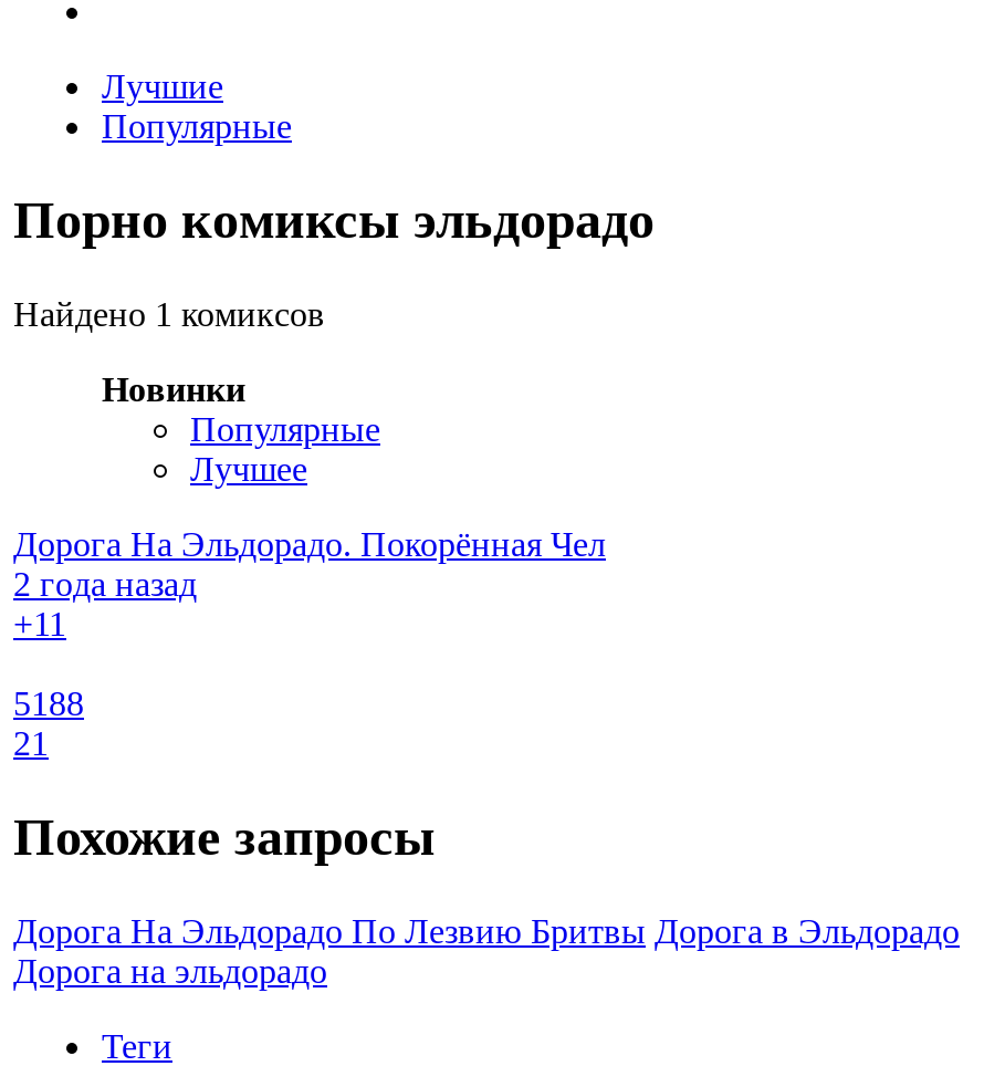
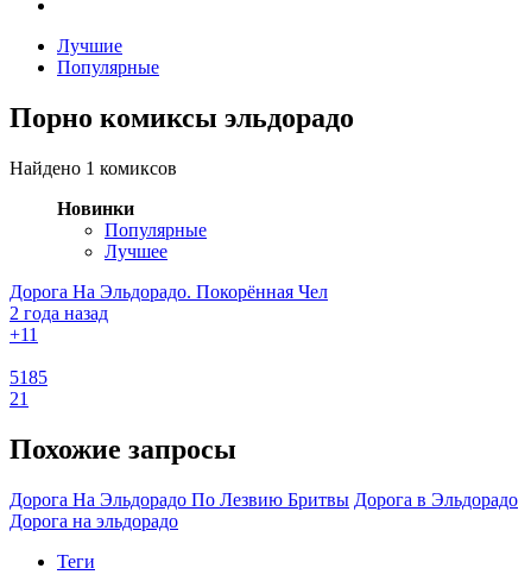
- 5188
+ 5185
